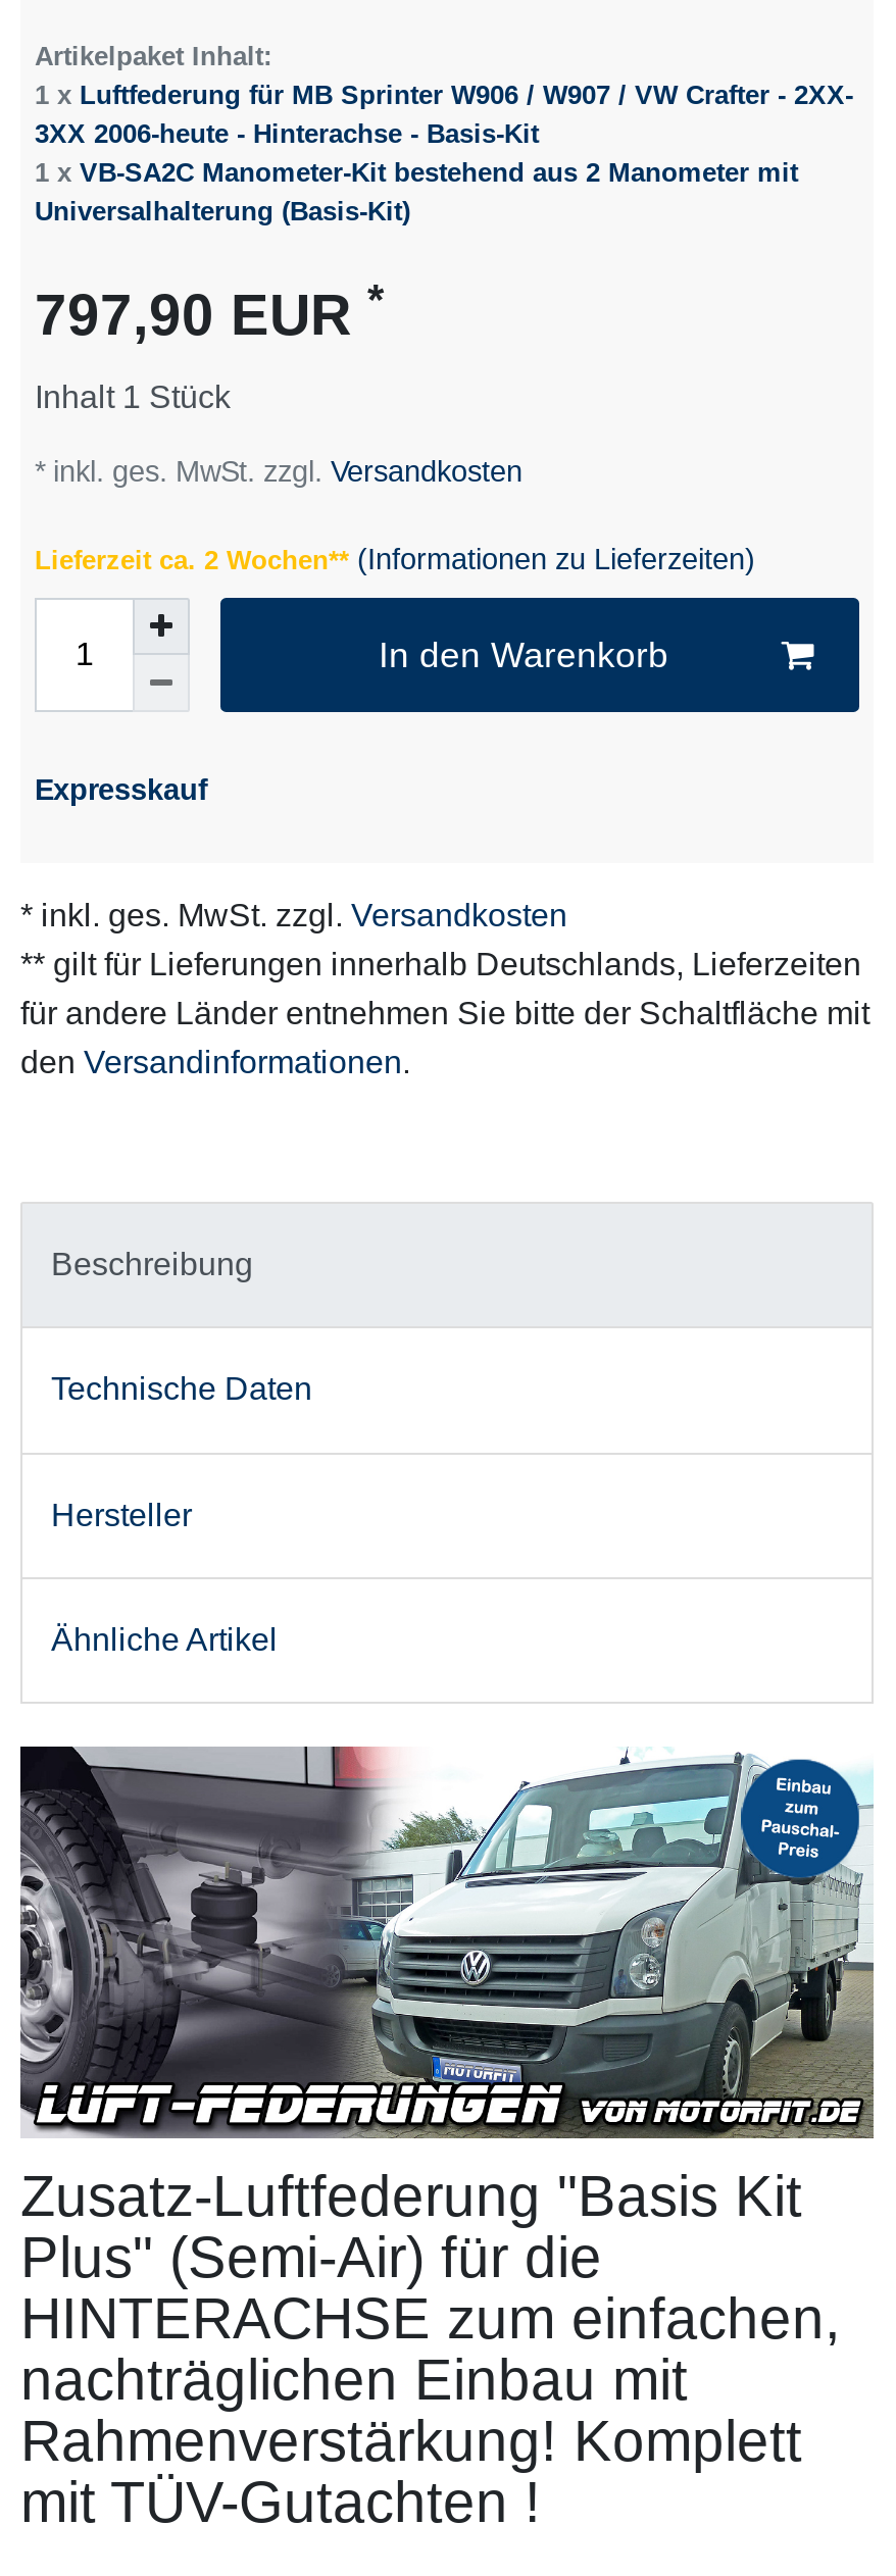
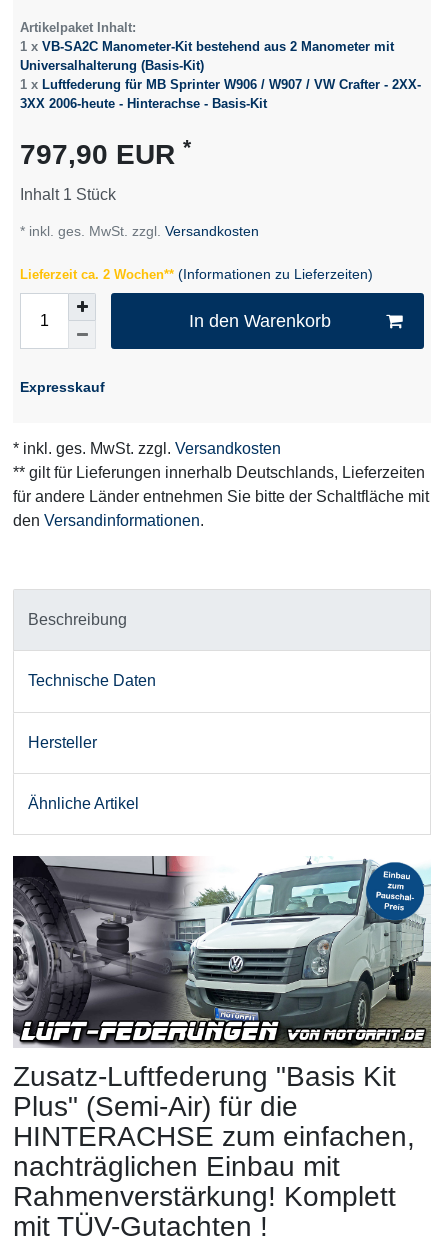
moved down: 1 x Luftfederung für MB Sprinter W906 / W907 / VW Crafter - 2XX- | 3XX 2006-heute - Hinterachse - Basis-Kit

moved up: 1 x VB-SA2C Manometer-Kit bestehend aus 2 Manometer mit | Universalhalterung (Basis-Kit)
